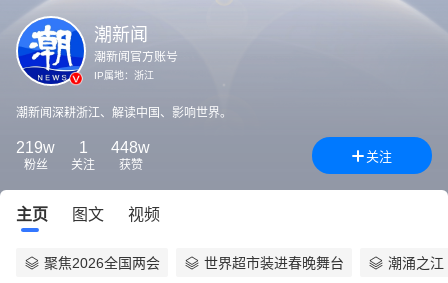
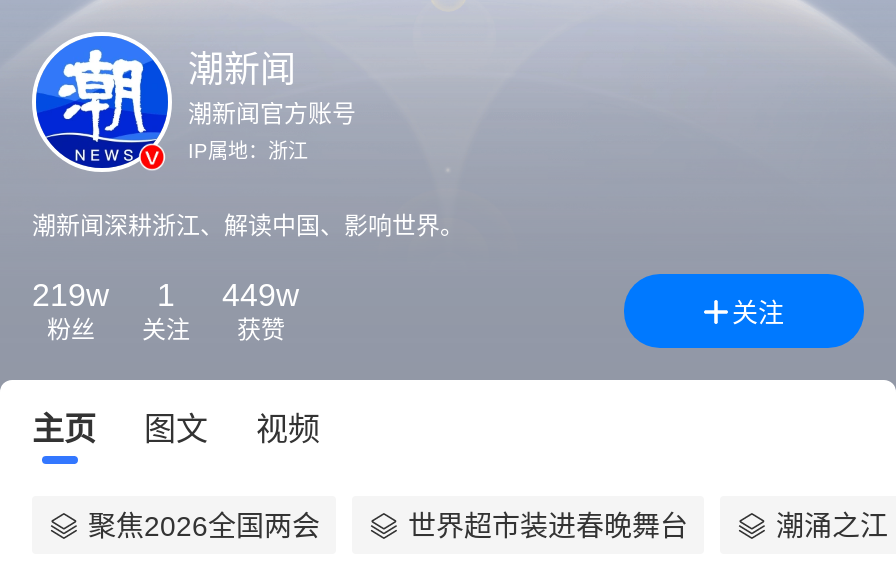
- 219w 1 448w
+ 219w 1 449w
